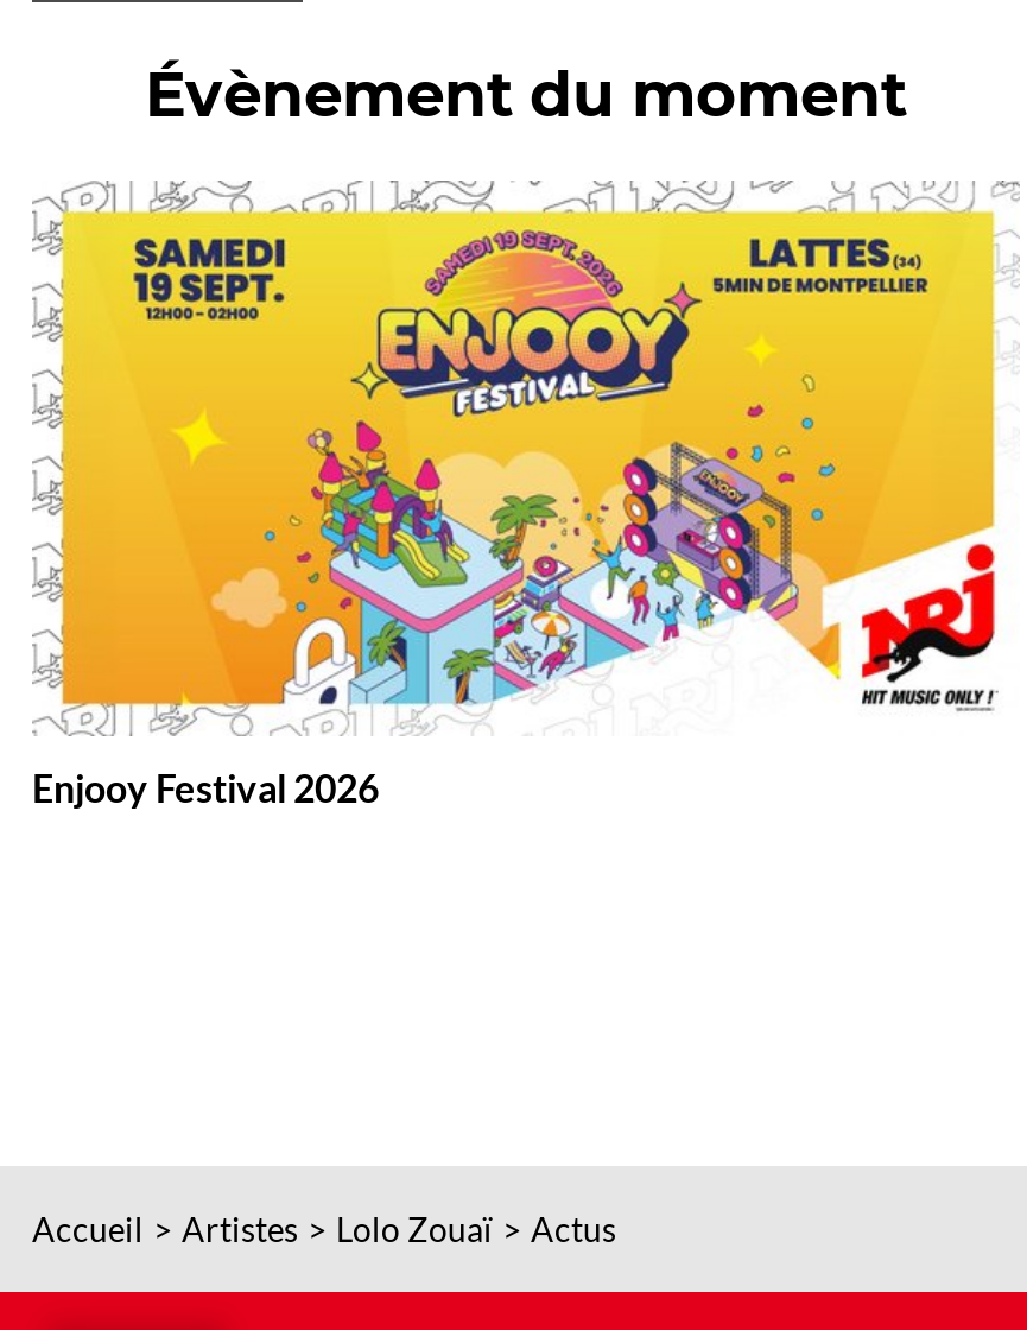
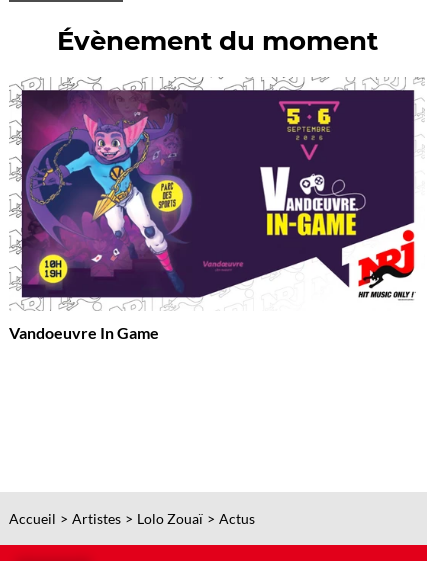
- [image]
- Enjooy Festival 2026
+ [image]
+ Vandoeuvre In Game
